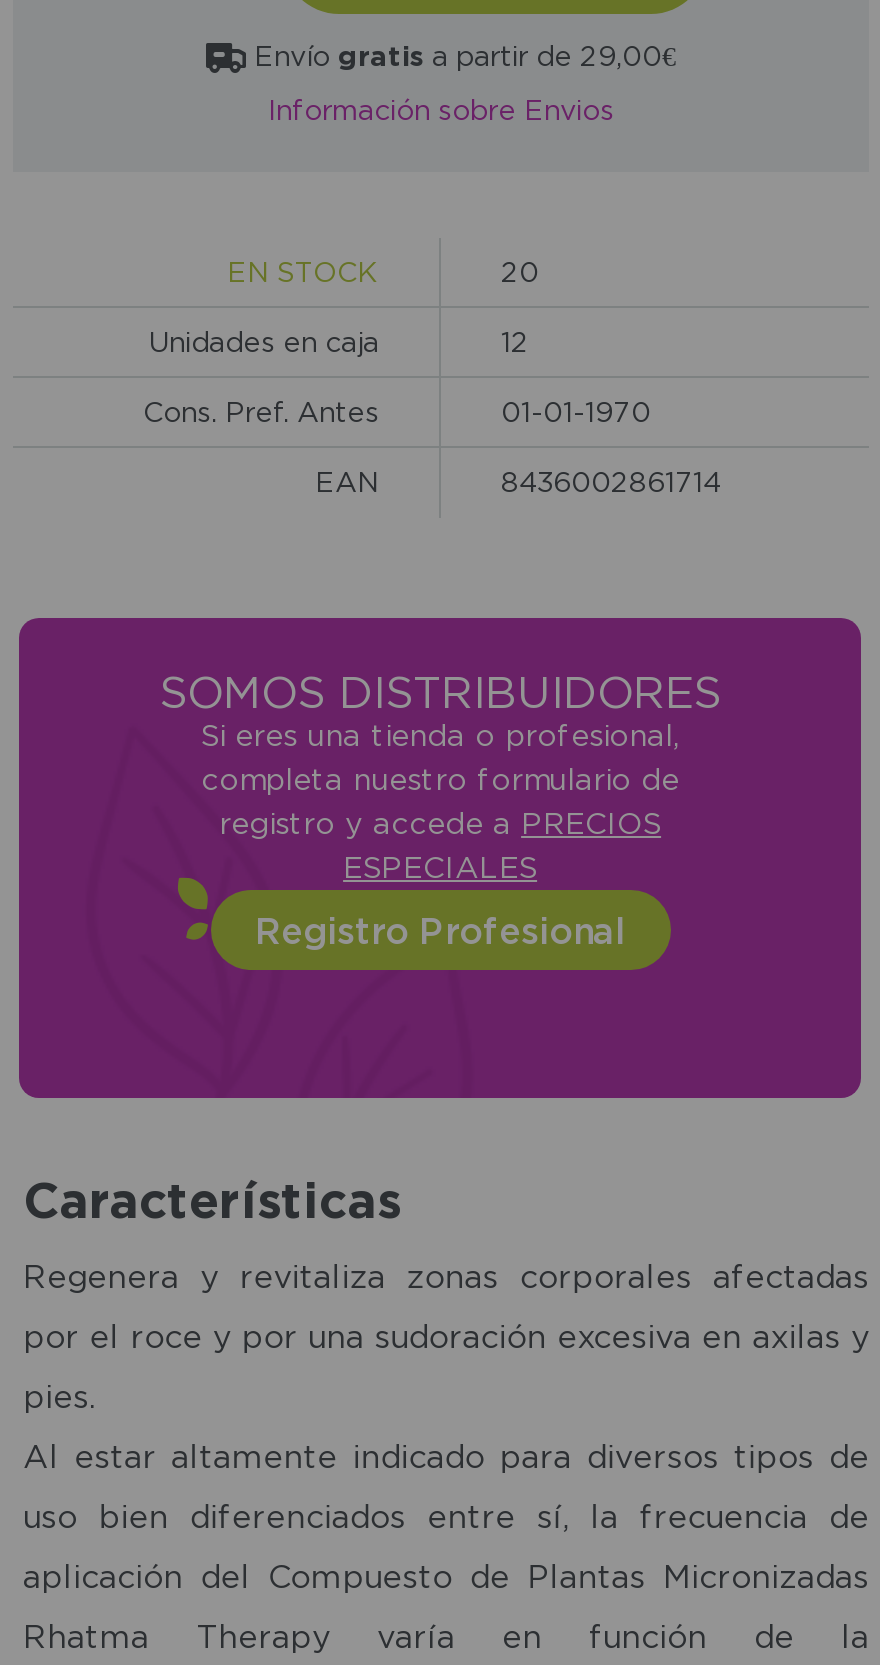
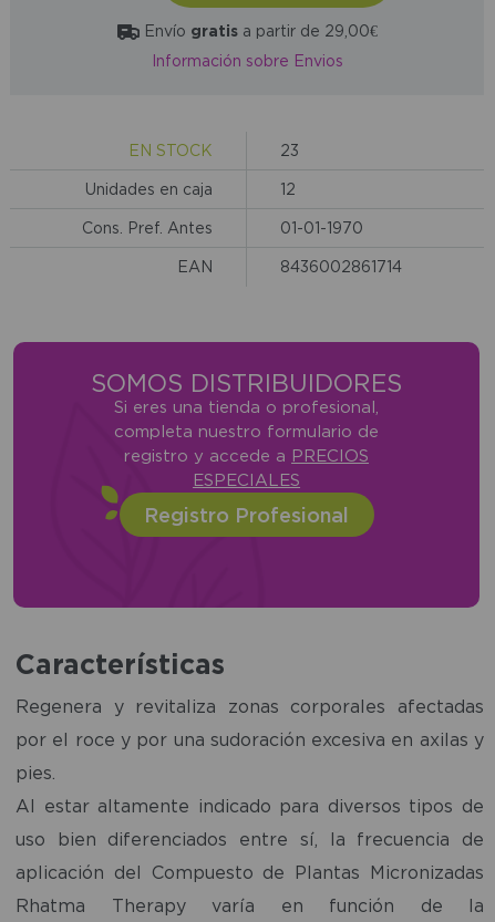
- 20
+ 23
